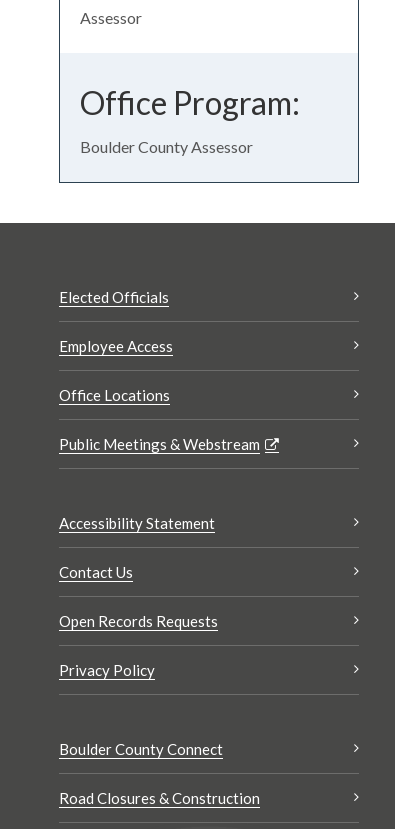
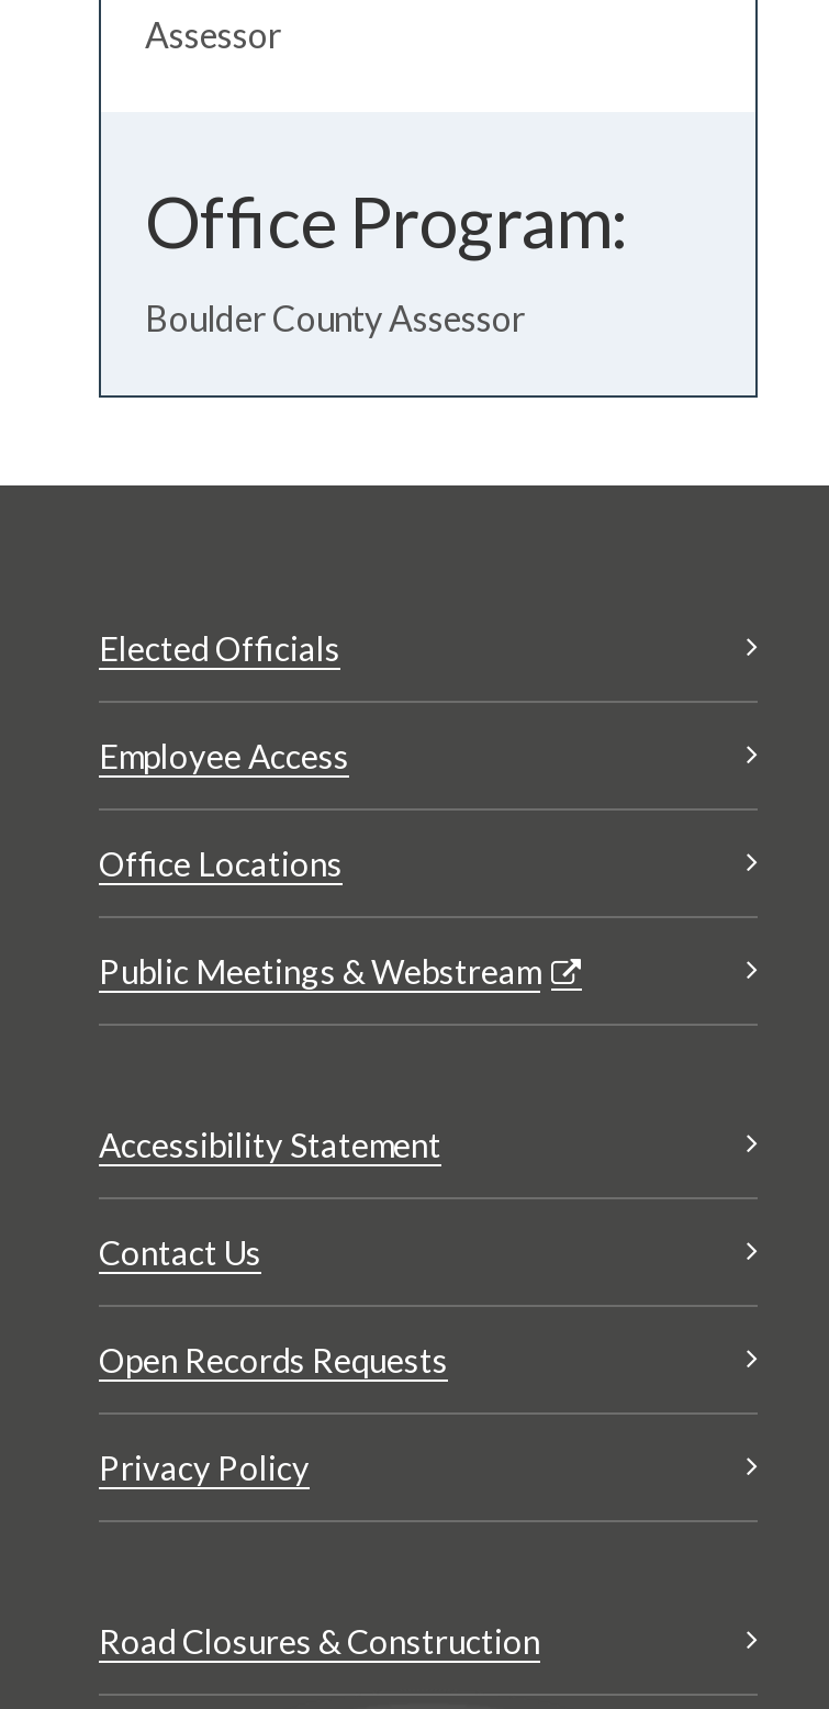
- Boulder County Connect
